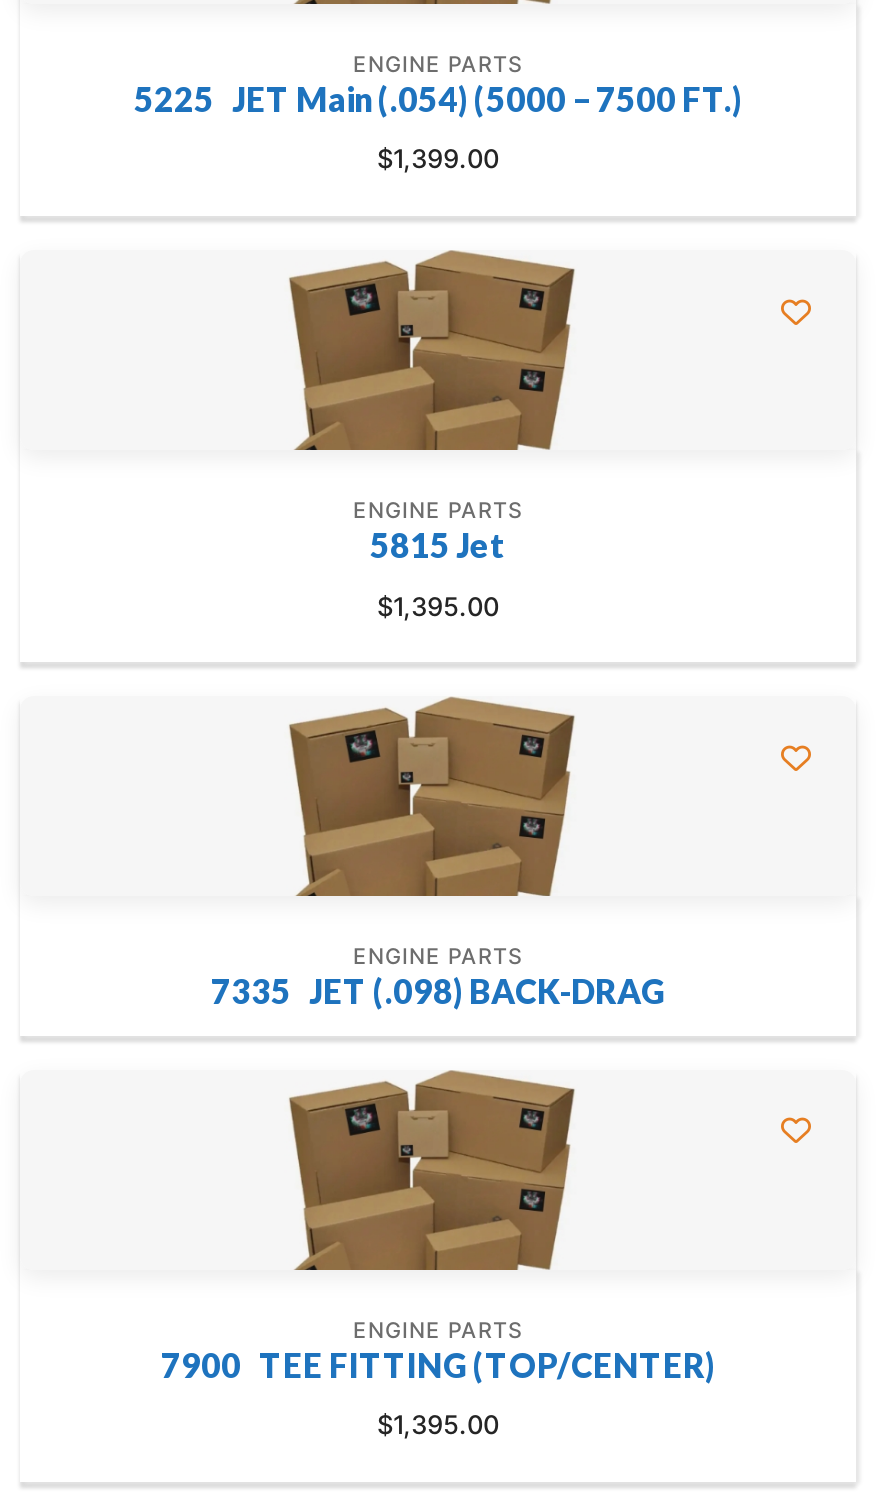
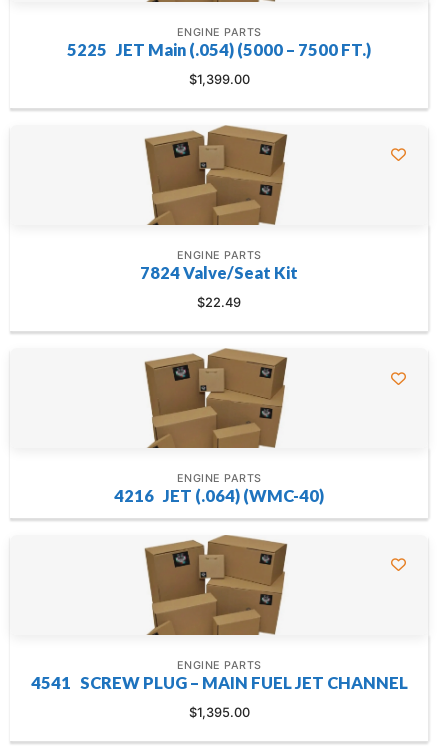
- 5815 Jet
+ 7824 Valve/Seat Kit

- $1,395.00
+ $22.49

- 7335 JET (.098) BACK-DRAG
+ 4216 JET (.064) (WMC-40)

- 7900 TEE FITTING (TOP/CENTER)
+ 4541 SCREW PLUG – MAIN FUEL JET CHANNEL
